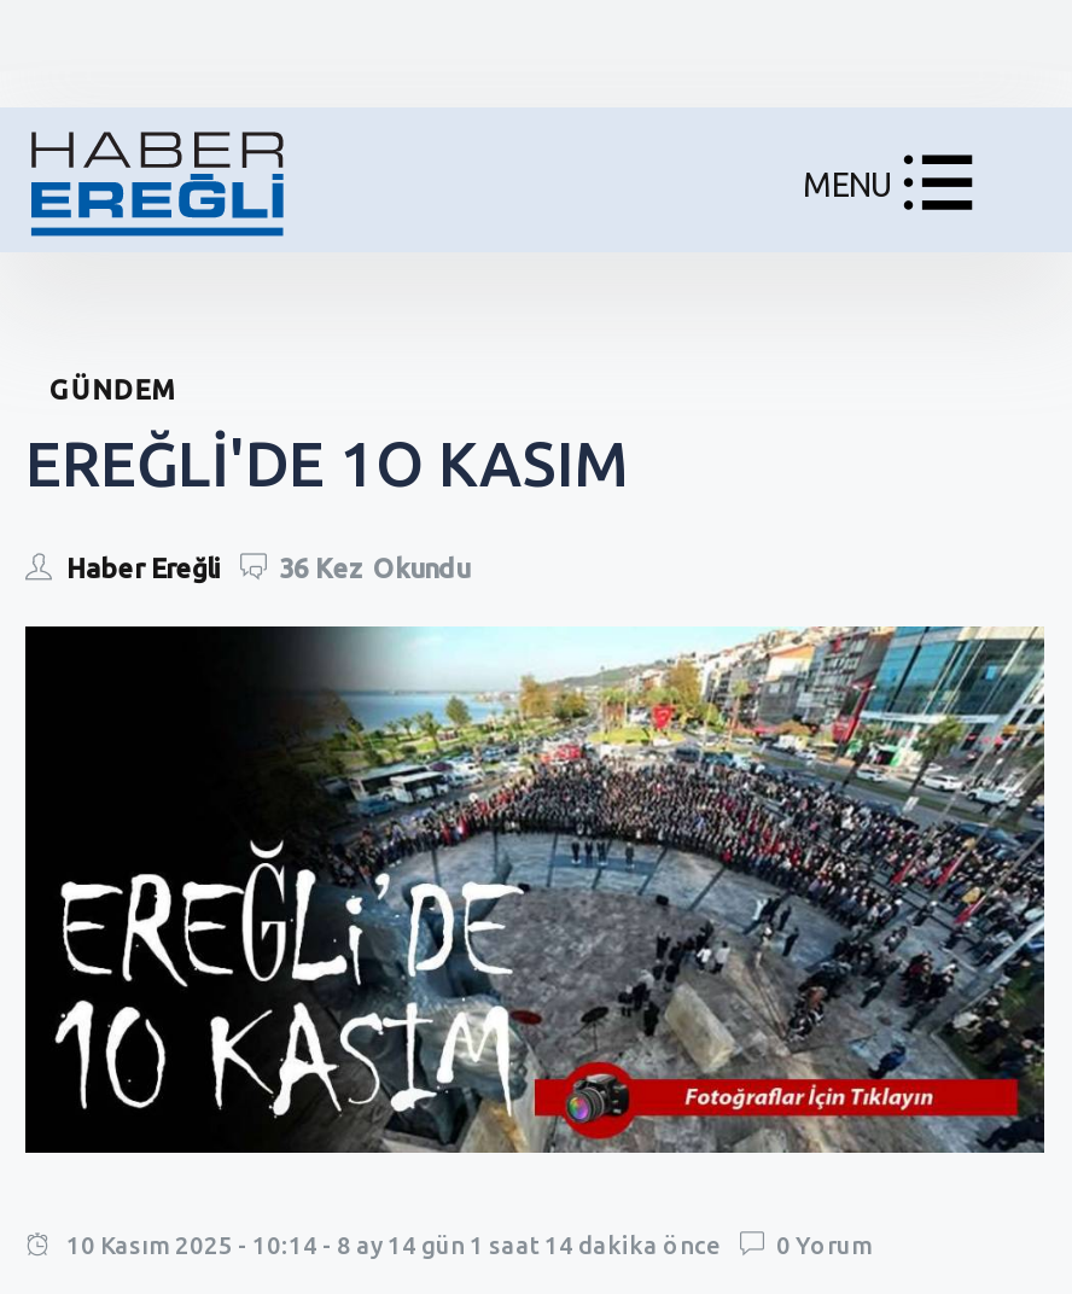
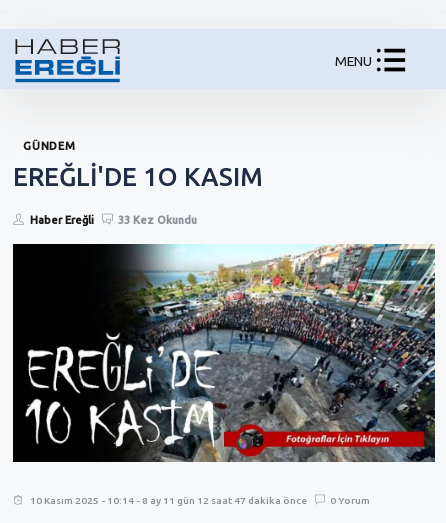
- Haber Ereğli 36 Kez Okundu
+ Haber Ereğli 33 Kez Okundu

- 10 Kasım 2025 - 10:14 - 8 ay 14 gün 1 saat 14 dakika önce
+ 10 Kasım 2025 - 10:14 - 8 ay 11 gün 12 saat 47 dakika önce
